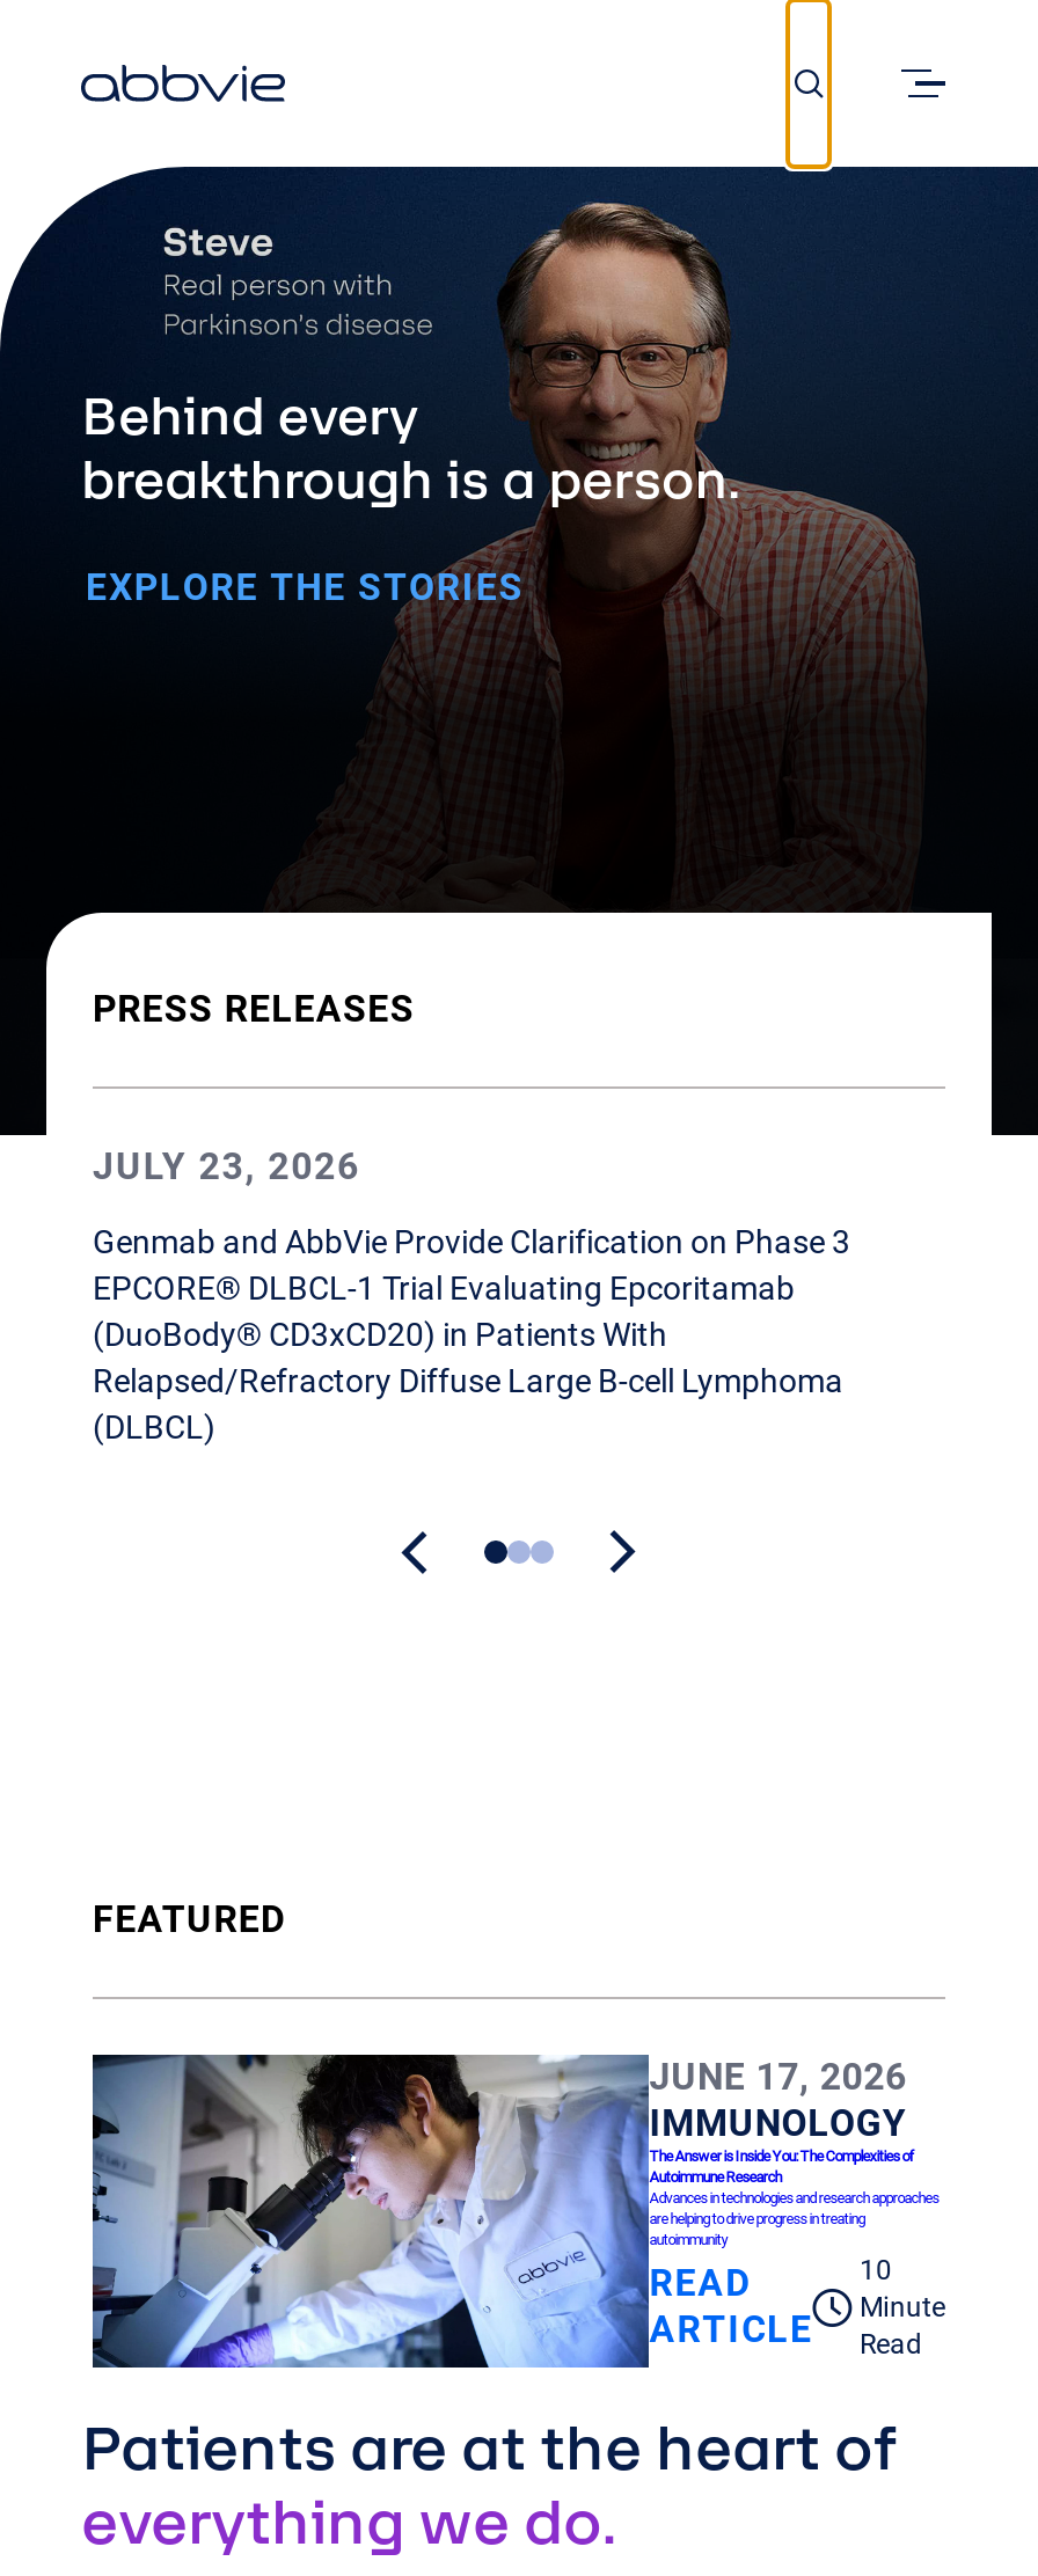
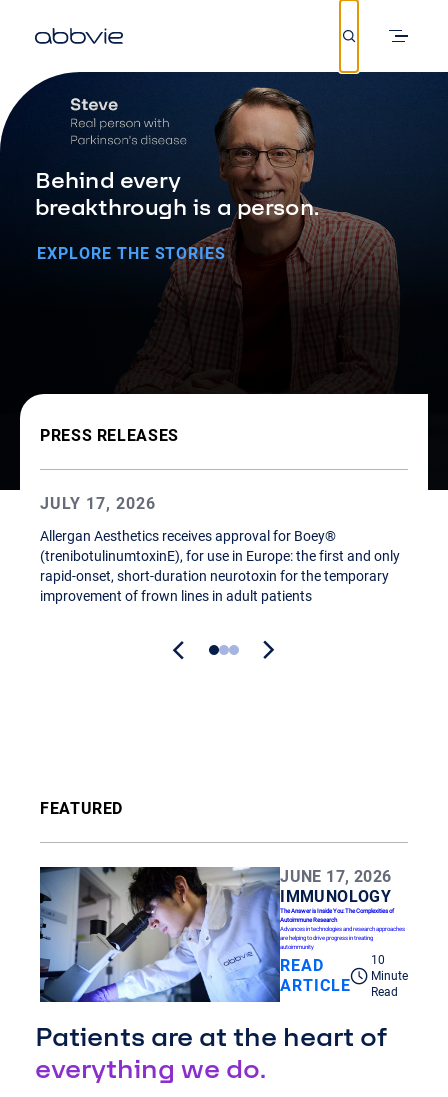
- JULY 23, 2026
+ JULY 17, 2026

- Genmab and AbbVie Provide Clarification on Phase 3
- EPCORE® DLBCL-1 Trial Evaluating Epcoritamab
- (DuoBody® CD3xCD20) in Patients With
- Relapsed/Refractory Diffuse Large B-cell Lymphoma
- (DLBCL)
+ Allergan Aesthetics receives approval for Boey®
+ (trenibotulinumtoxinE), for use in Europe: the first and only
+ rapid-onset, short-duration neurotoxin for the temporary
+ improvement of frown lines in adult patients
